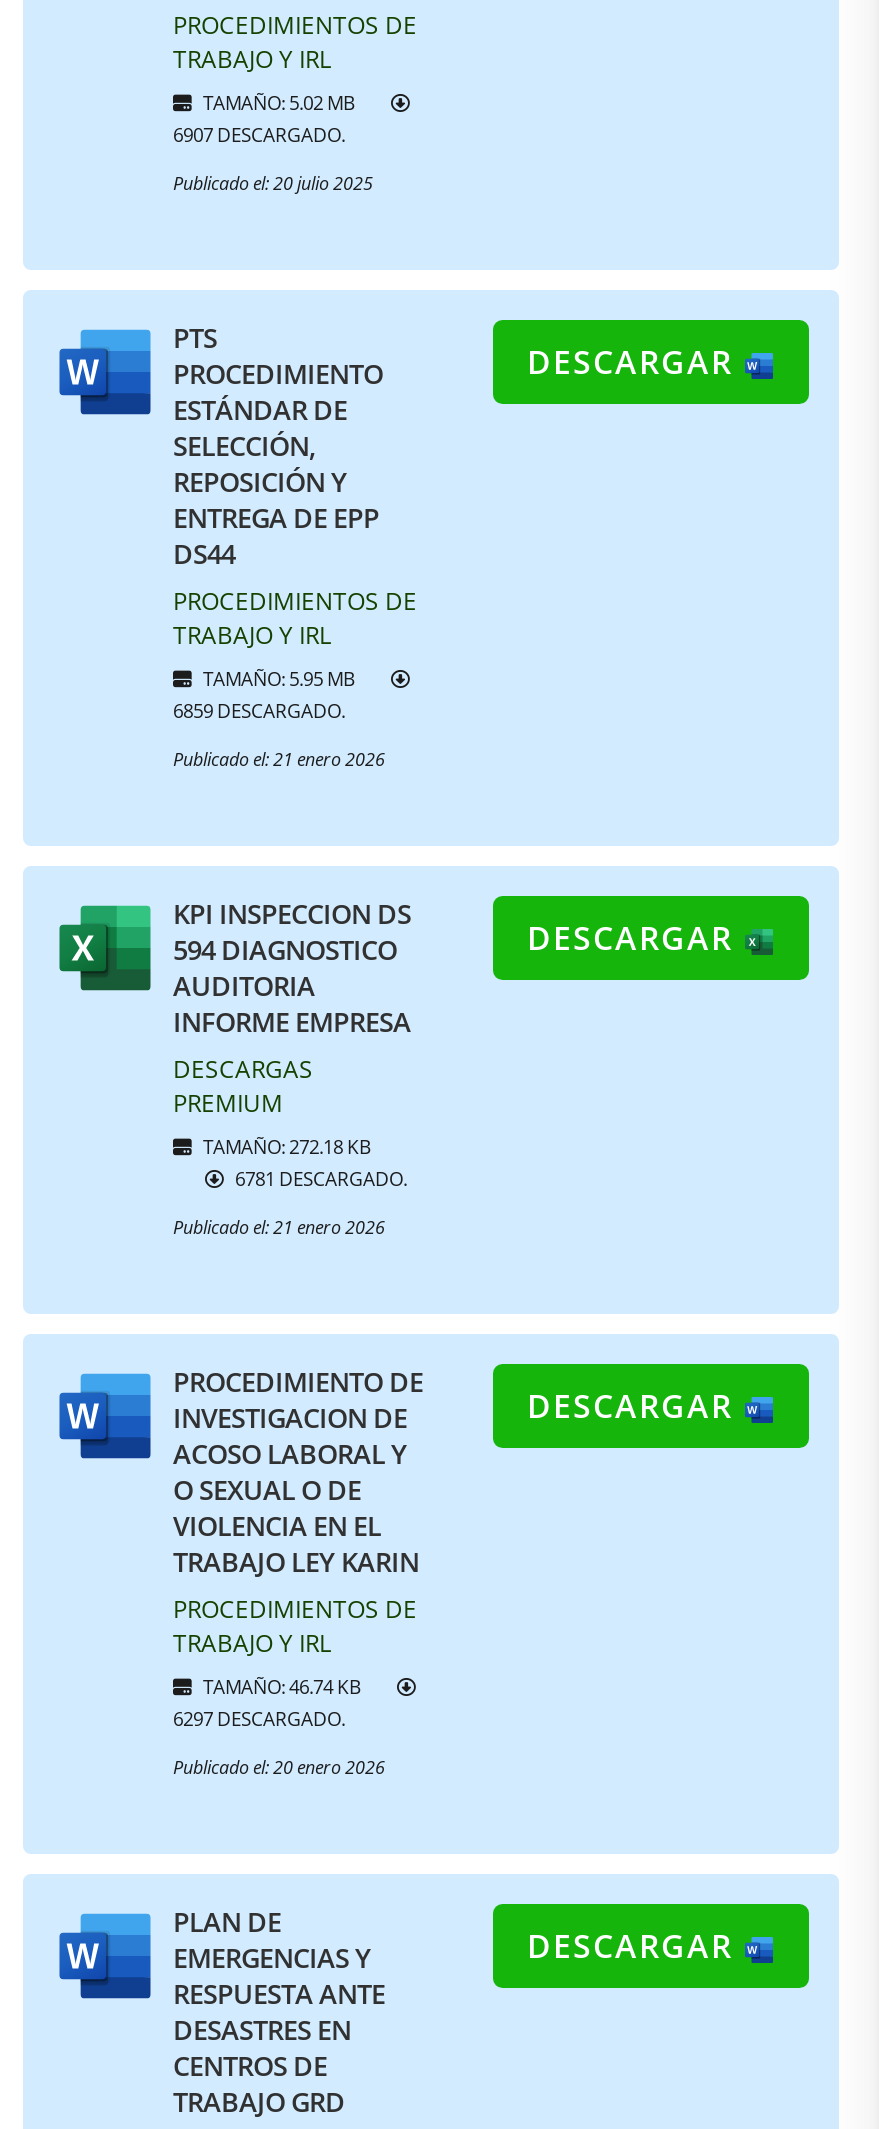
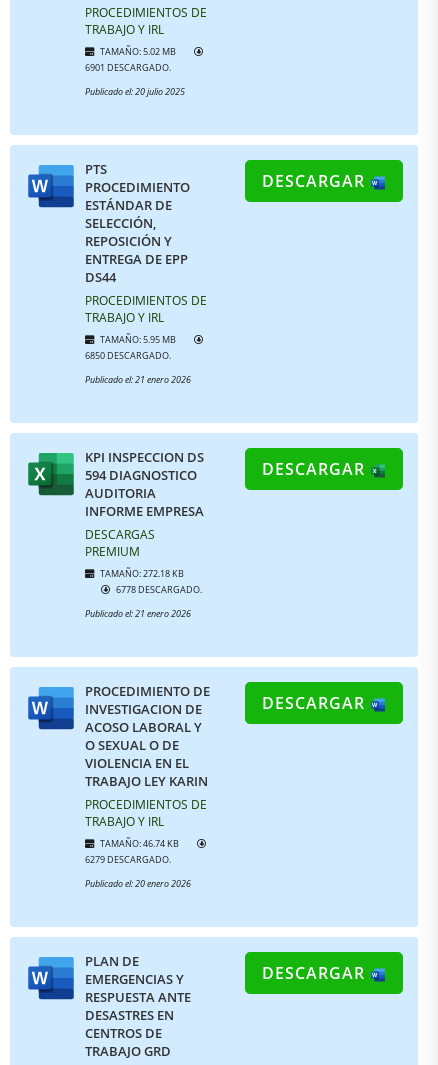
- 6907 DESCARGADO.
+ 6901 DESCARGADO.

- 6859 DESCARGADO.
+ 6850 DESCARGADO.

- 6781 DESCARGADO.
+ 6778 DESCARGADO.

- 6297 DESCARGADO.
+ 6279 DESCARGADO.
